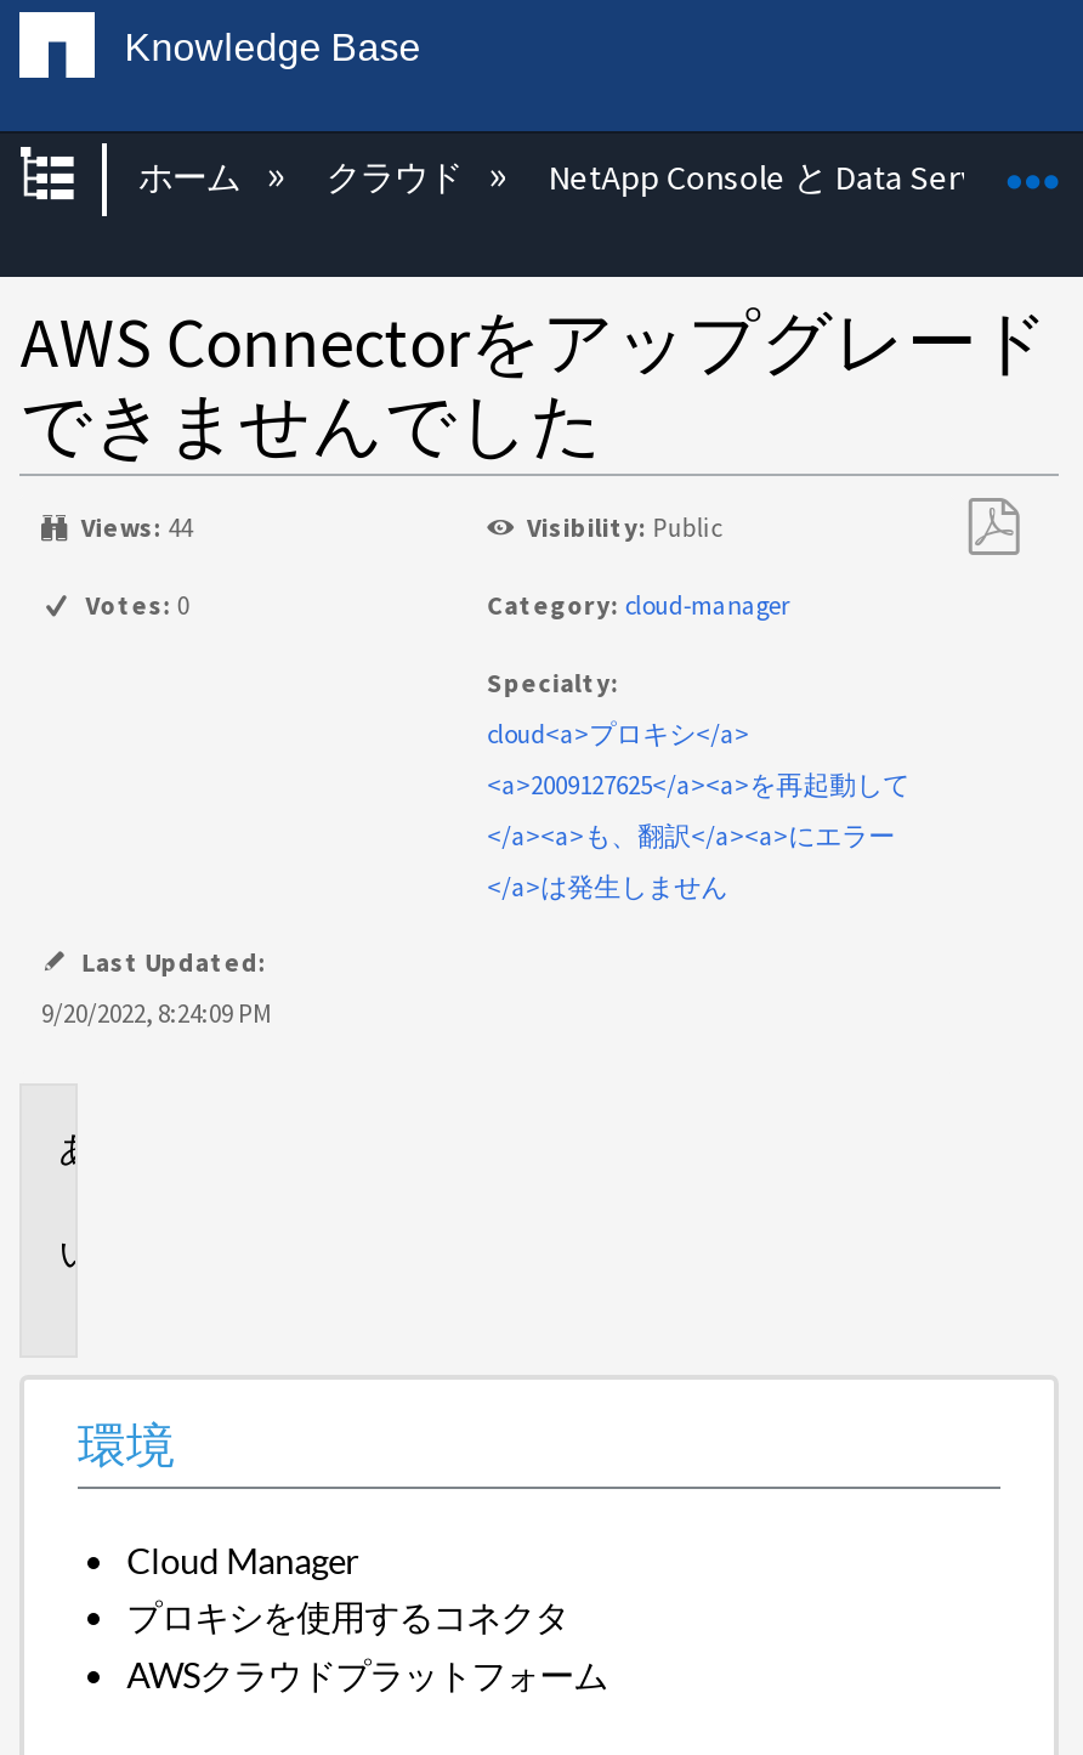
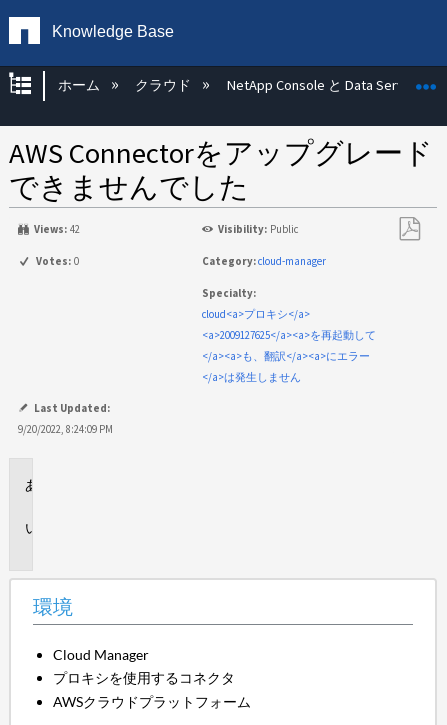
- Views: 44
+ Views: 42
